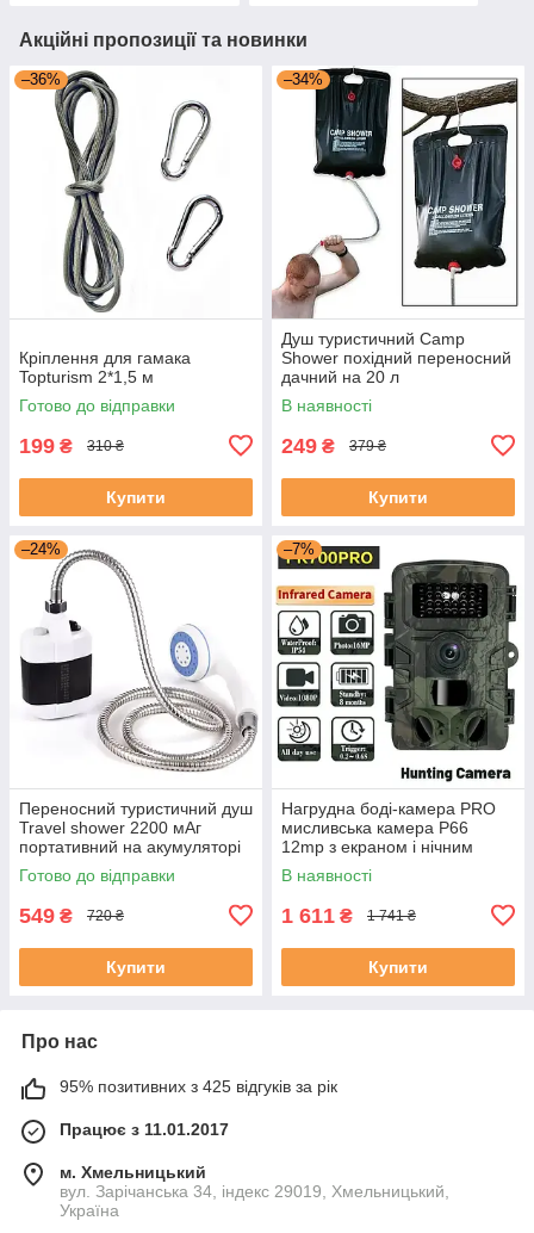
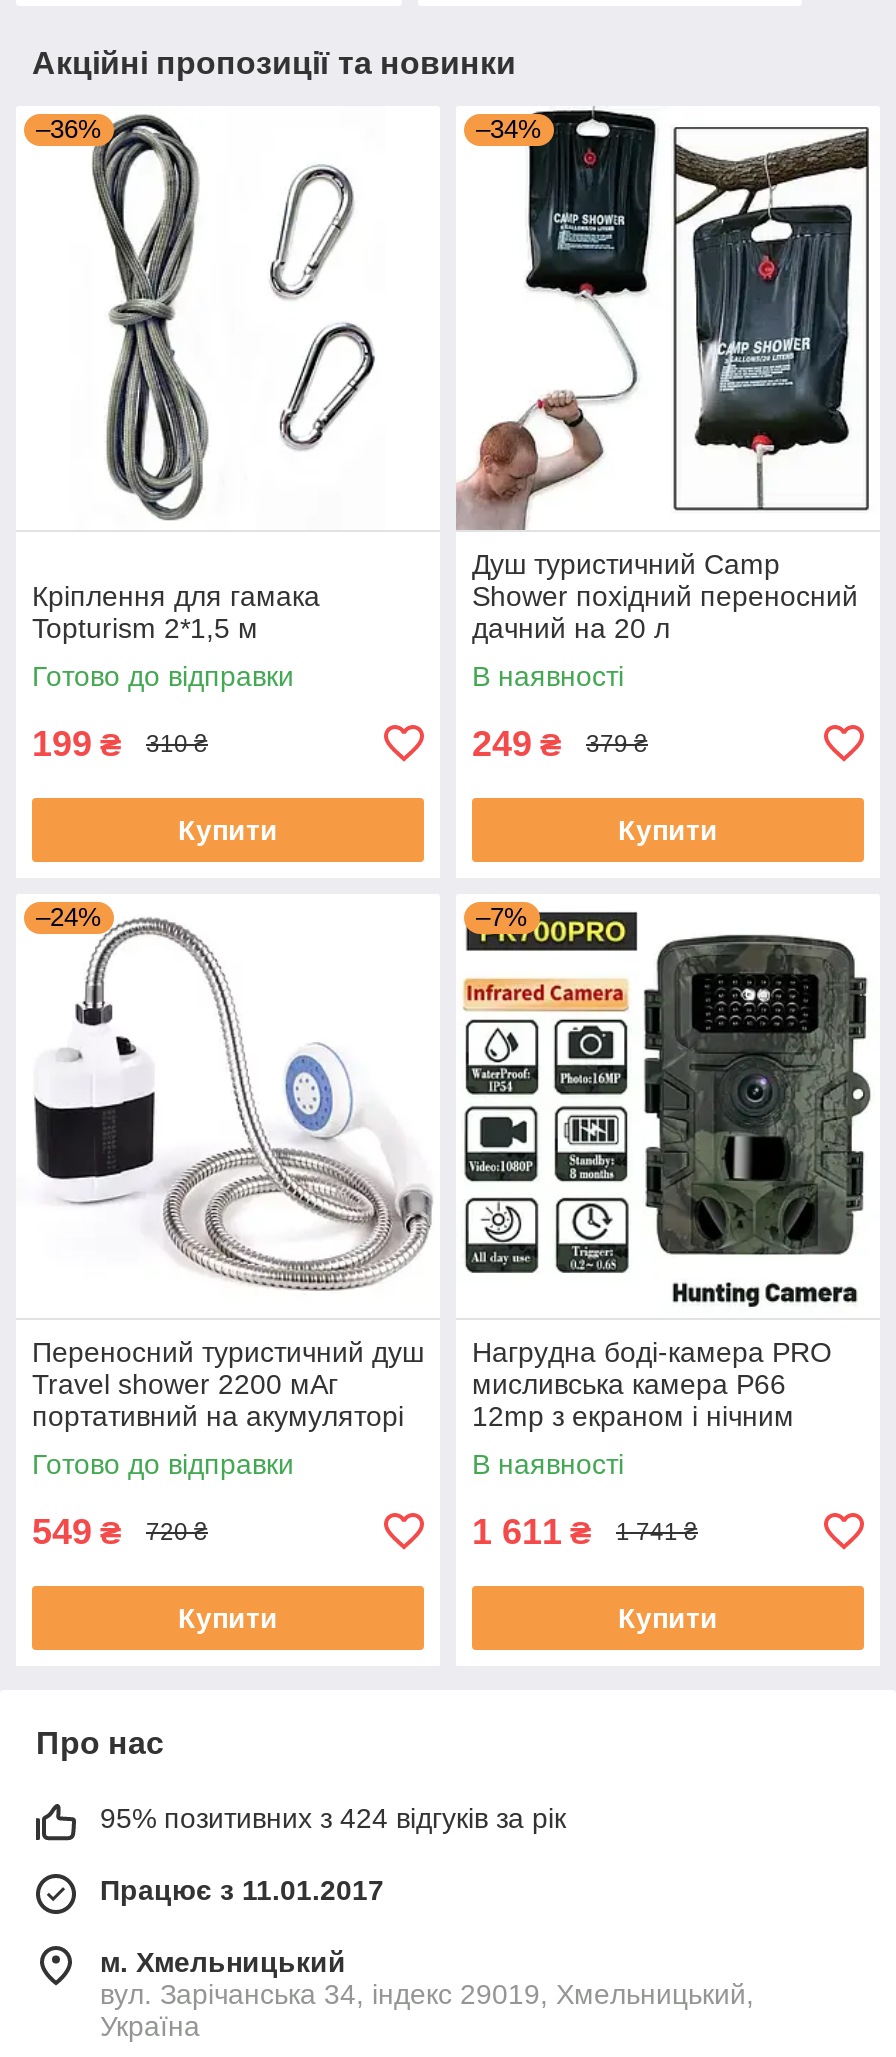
- 95% позитивних з 425 відгуків за рік
+ 95% позитивних з 424 відгуків за рік
